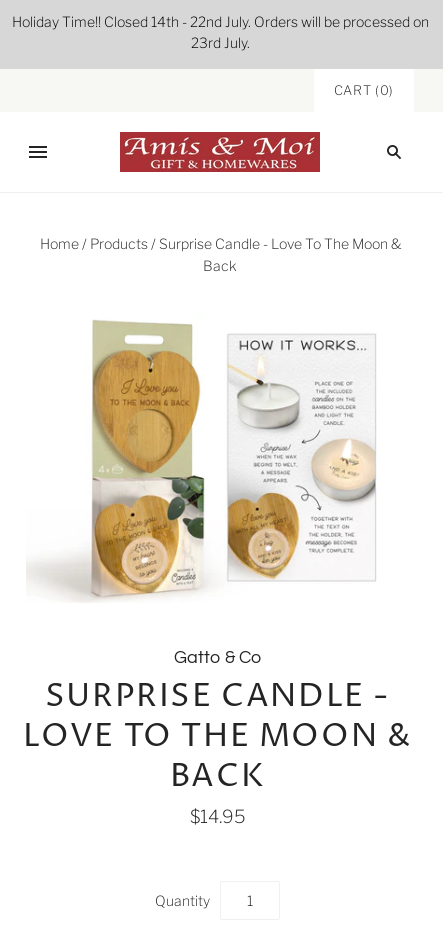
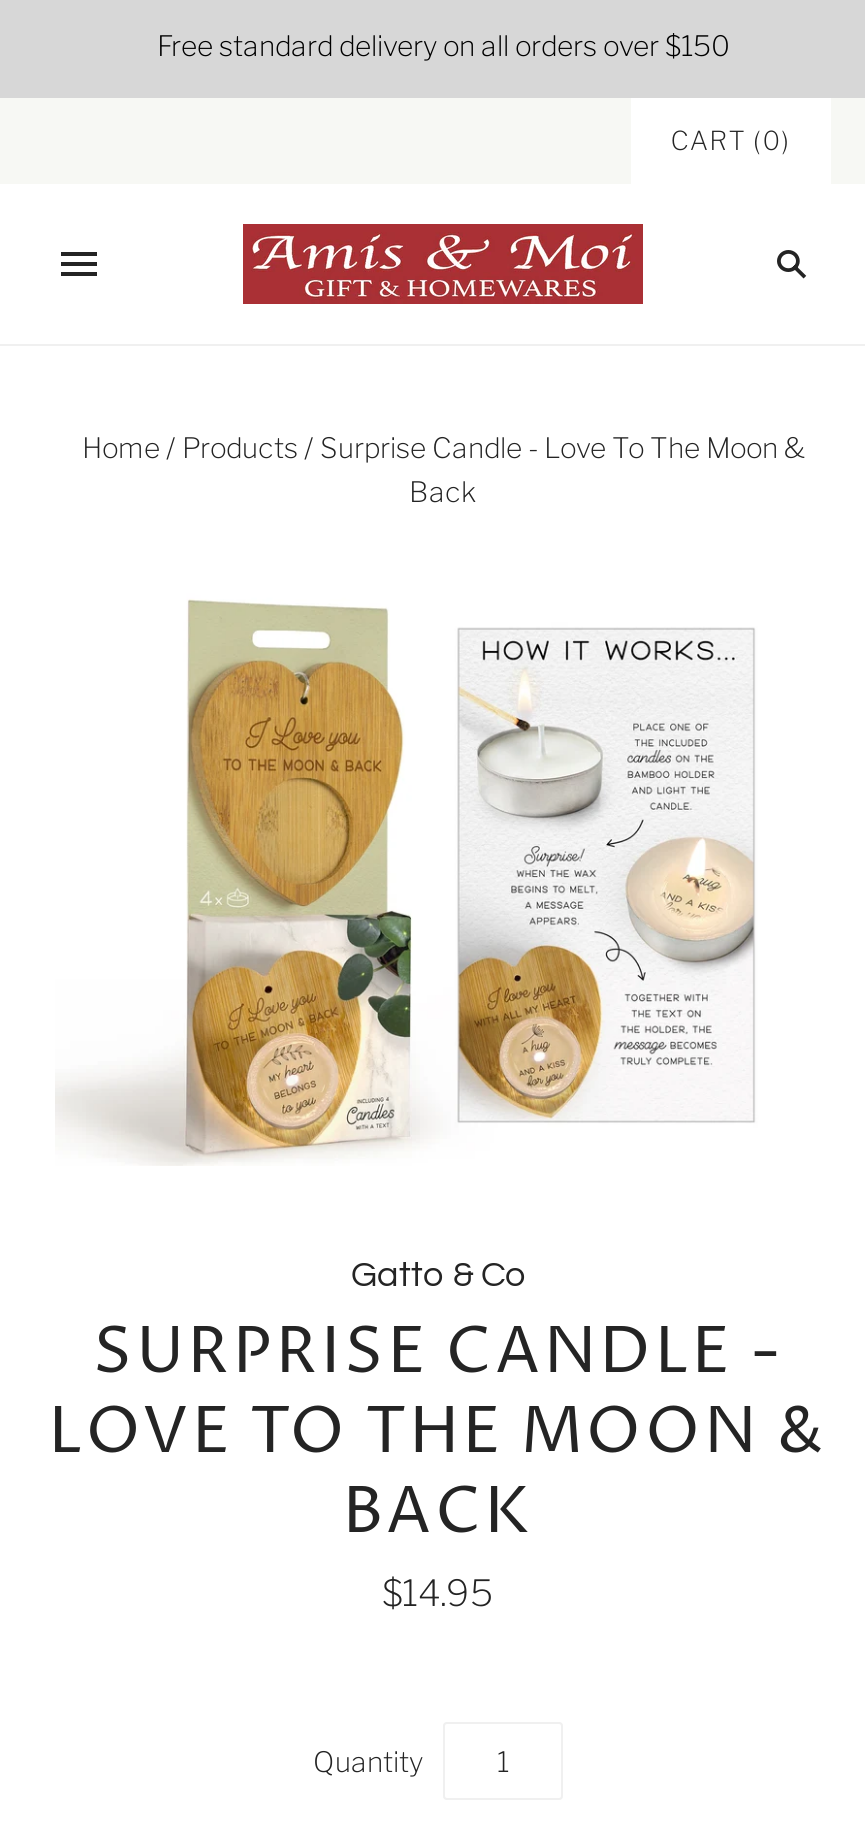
- Holiday Time!! Closed 14th - 22nd July. Orders will be processed on
- 23rd July.
+ Free standard delivery on all orders over $150
